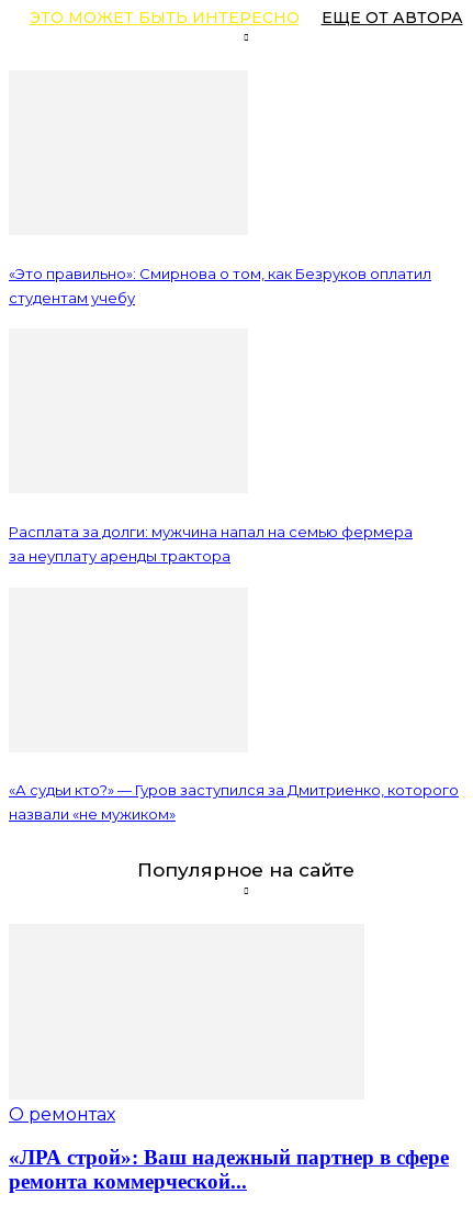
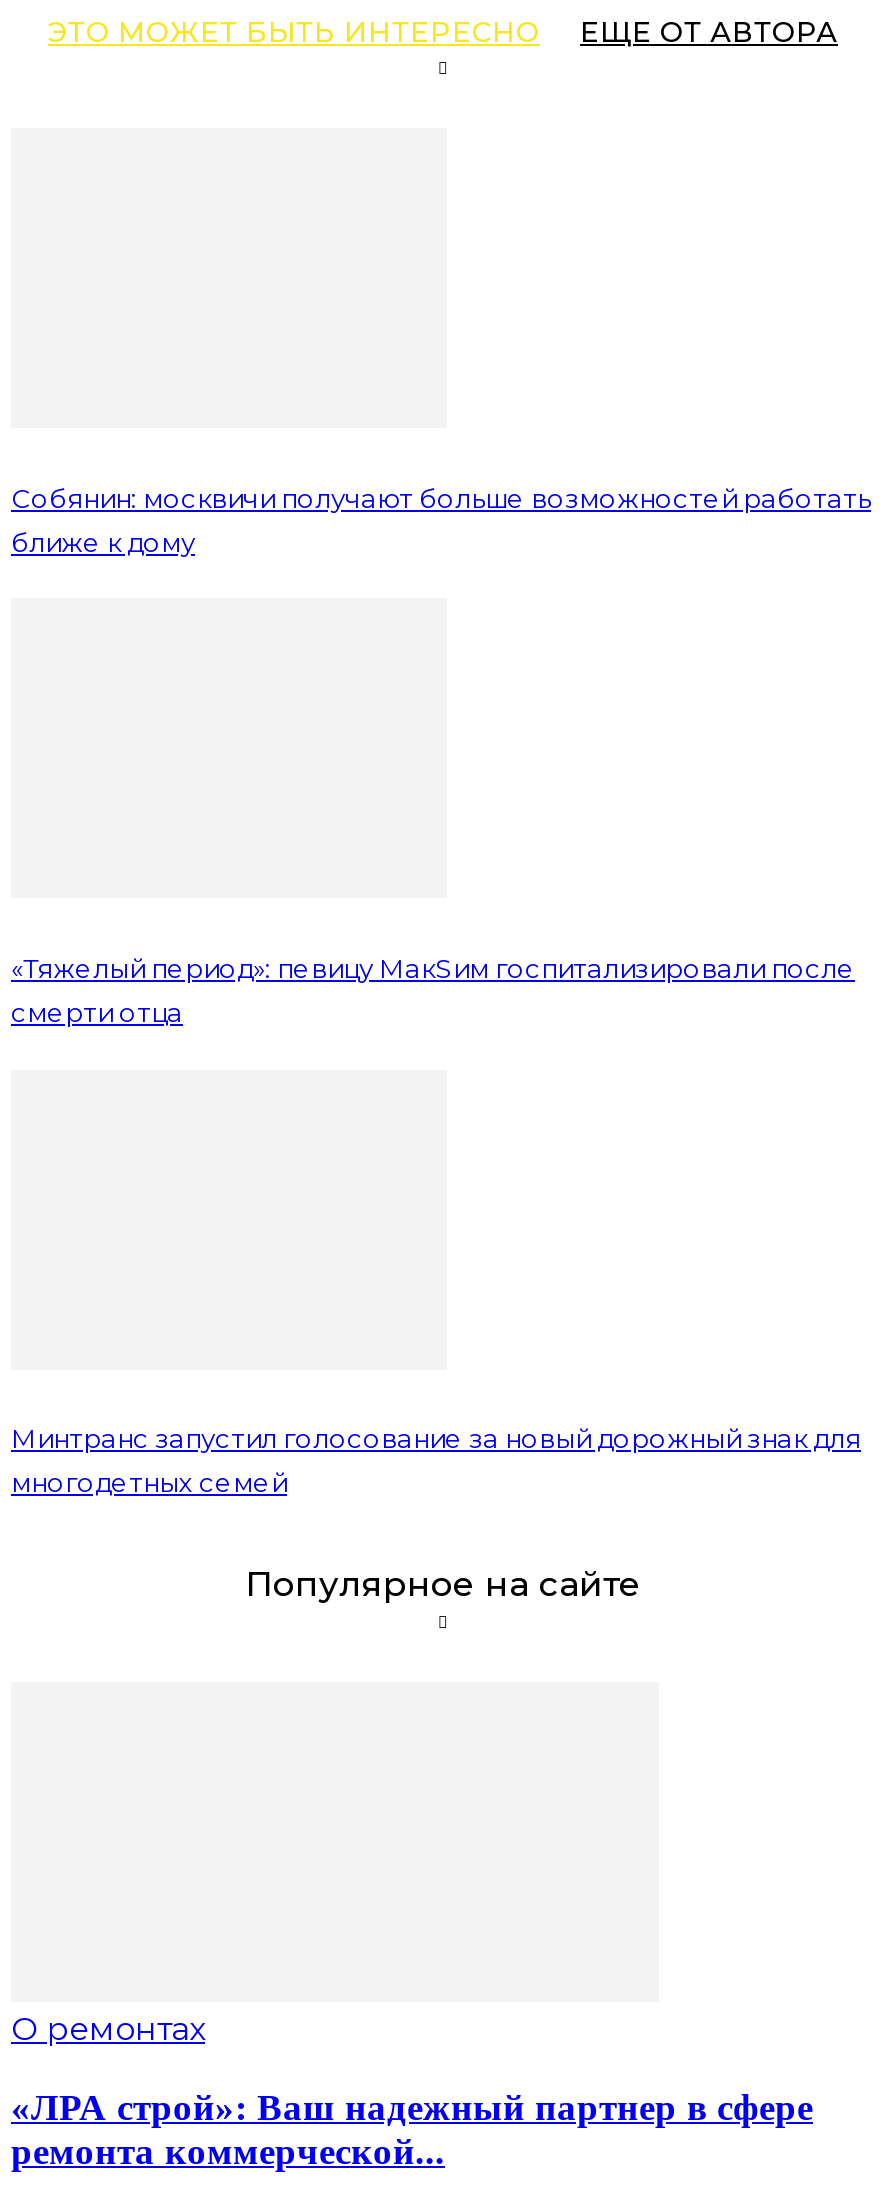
- «Это правильно»: Смирнова о том, как Безруков оплатил
- студентам учебу
+ Собянин: москвичи получают больше возможностей работать
+ ближе к дому

- Расплата за долги: мужчина напал на семью фермера
- за неуплату аренды трактора
+ «Тяжелый период»: певицу МакSим госпитализировали после
+ смерти отца

- «А судьи кто?» — Гуров заступился за Дмитриенко, которого
- назвали «не мужиком»
+ Минтранс запустил голосование за новый дорожный знак для
+ многодетных семей
